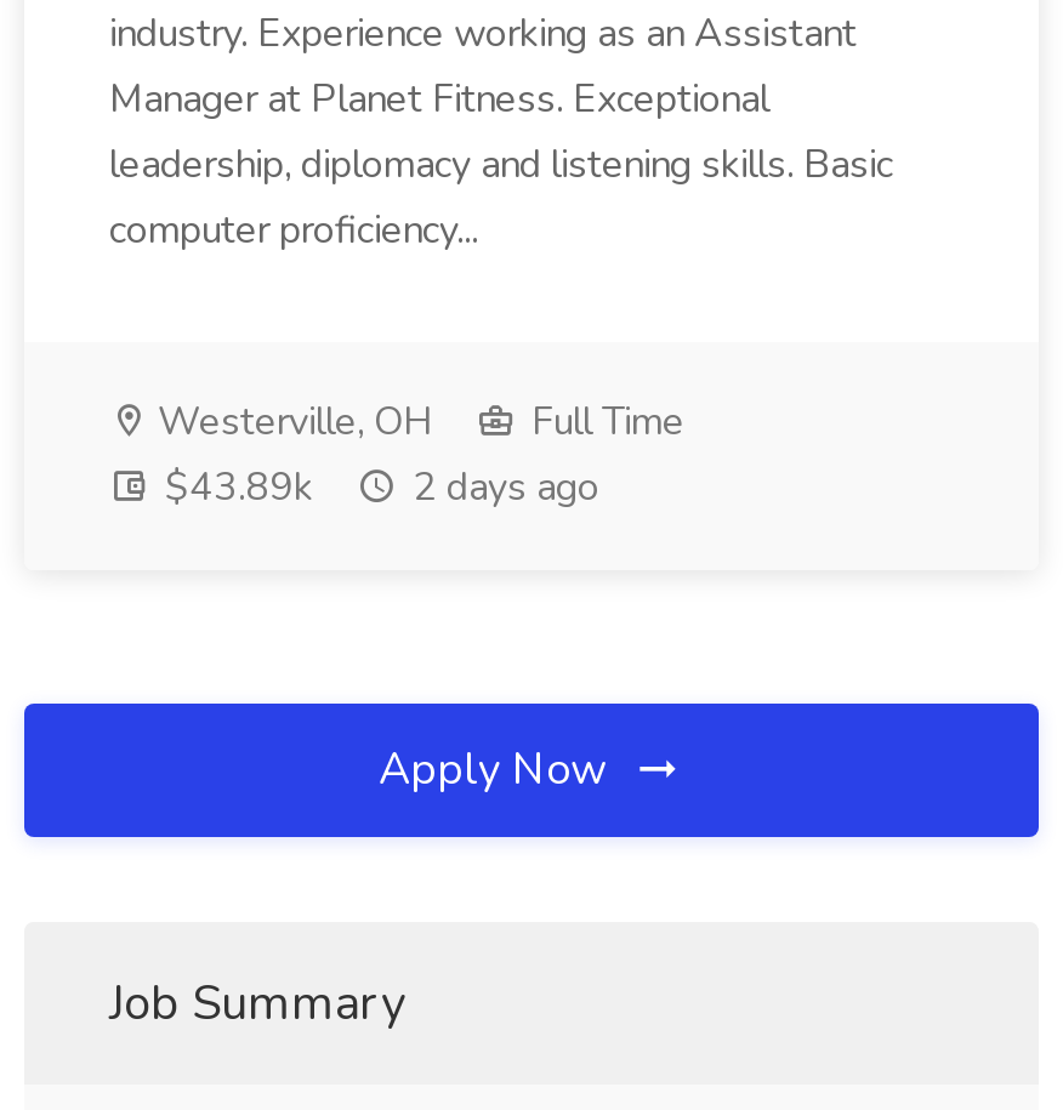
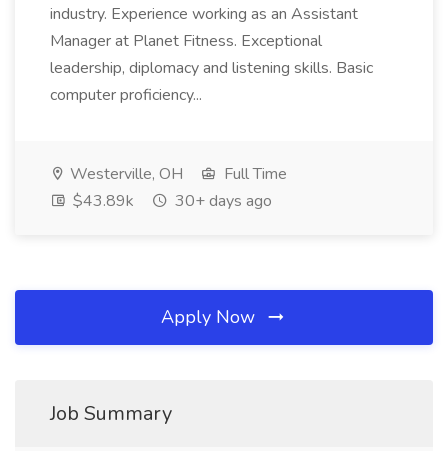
- $43.89k 2 days ago
+ $43.89k 30+ days ago
